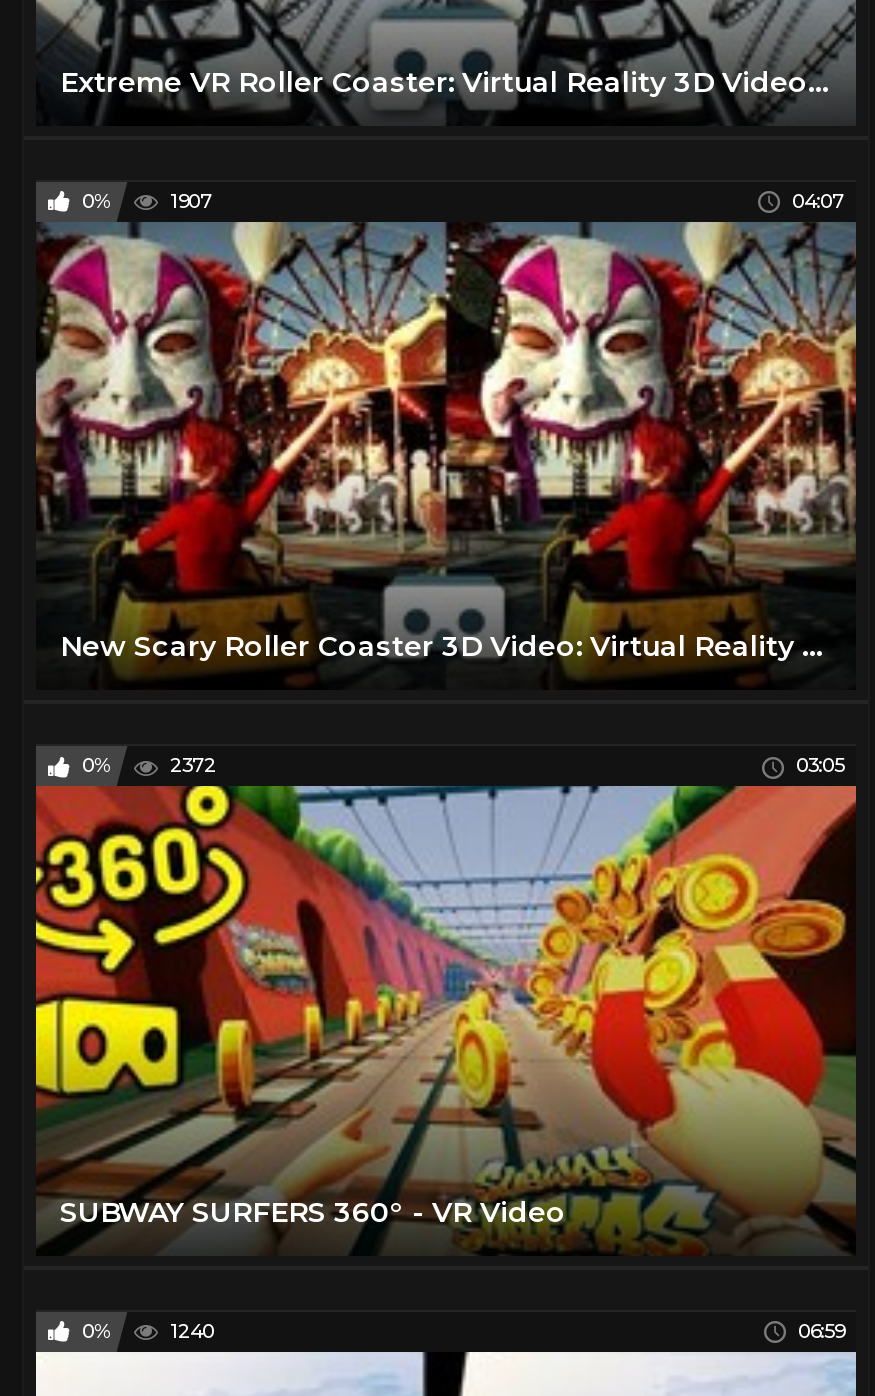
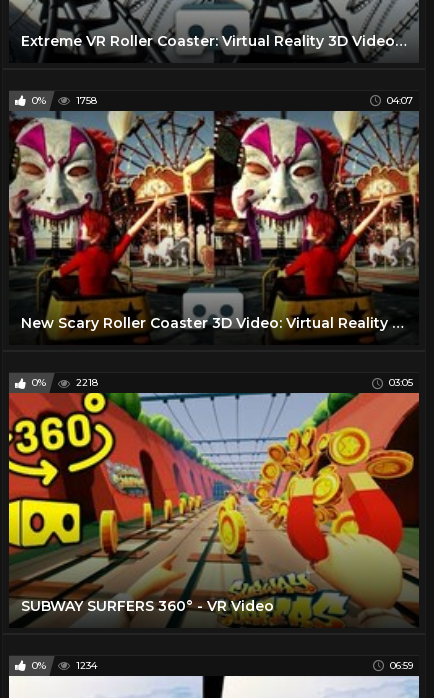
- 1907
+ 1758

- 2372
+ 2218

- 1240
+ 1234
